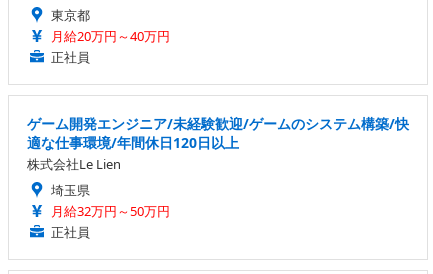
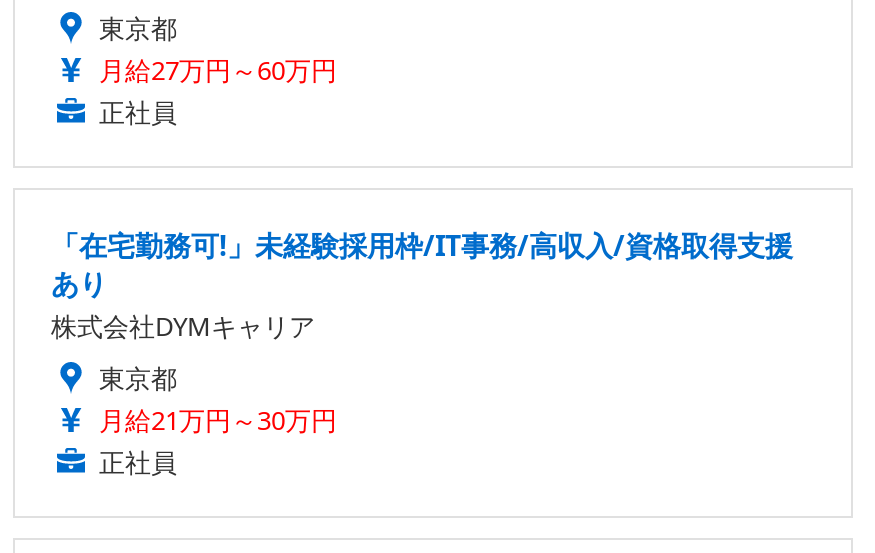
- 月給20万円～40万円
+ 月給27万円～60万円

- ゲーム開発エンジニア/未経験歓迎/ゲームのシステム構築/快
- 適な仕事環境/年間休日120日以上
- 株式会社Le Lien
- 埼玉県
- 月給32万円～50万円
+ 「在宅勤務可!」未経験採用枠/IT事務/高収入/資格取得支援
+ あり
+ 株式会社DYMキャリア
+ 東京都
+ 月給21万円～30万円
